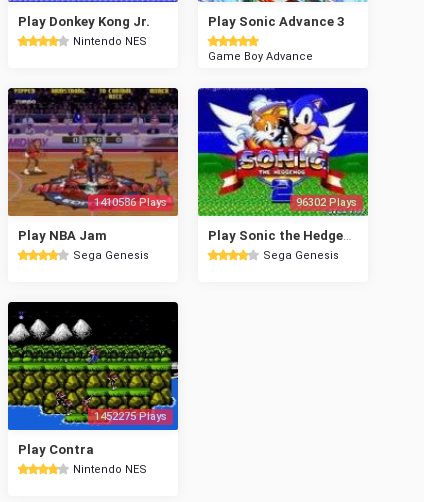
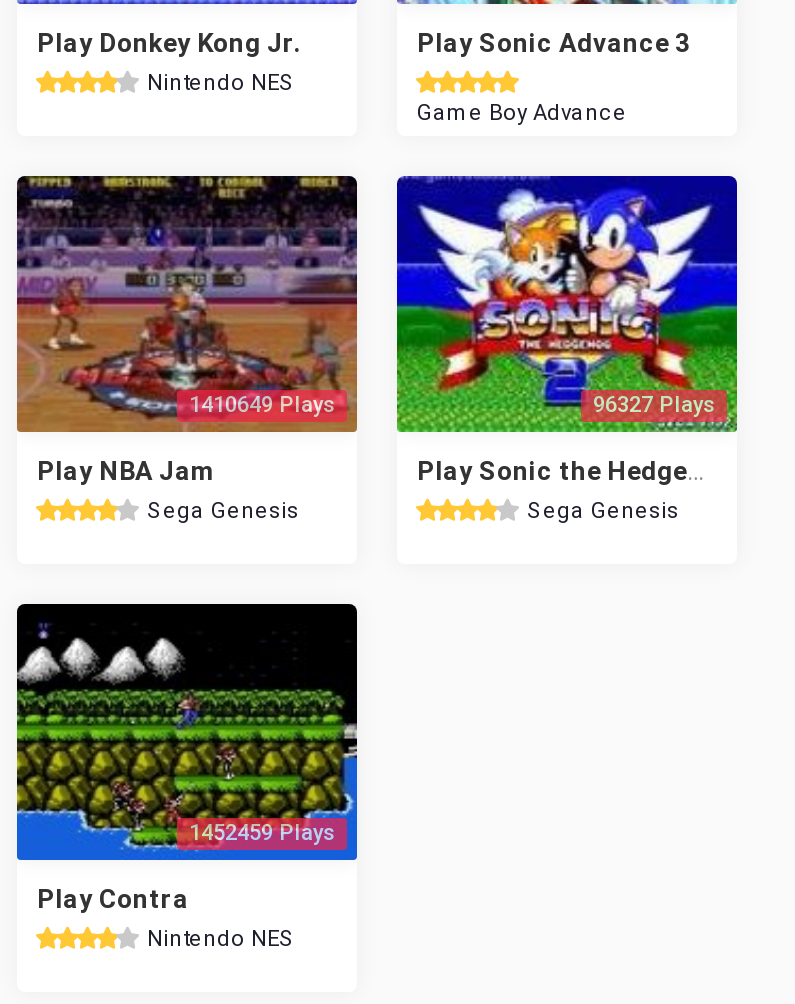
- 1410586 Plays
+ 1410649 Plays

- 96302 Plays
+ 96327 Plays

- 1452275 Plays
+ 1452459 Plays
